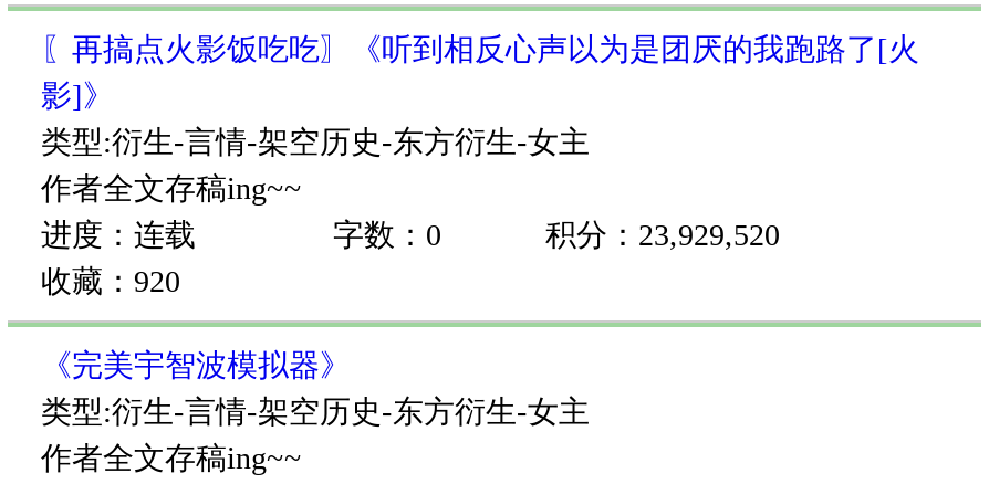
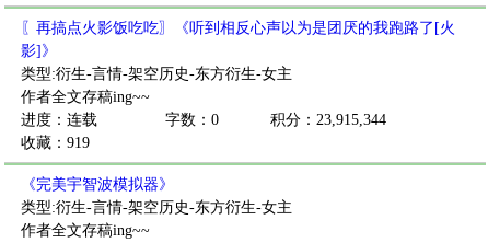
- 积分：23,929,520
+ 积分：23,915,344

- 收藏：920
+ 收藏：919
